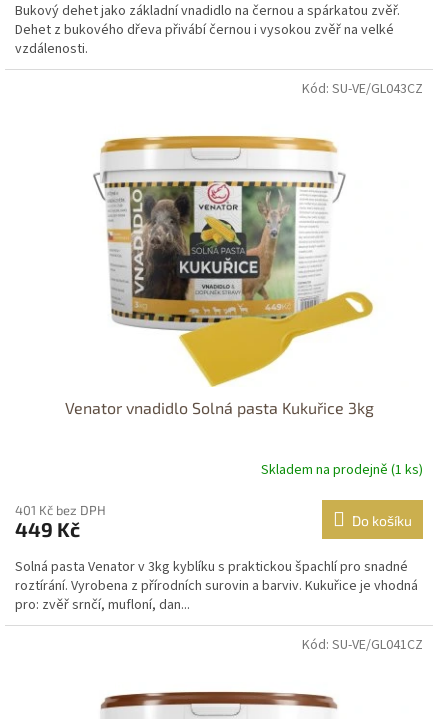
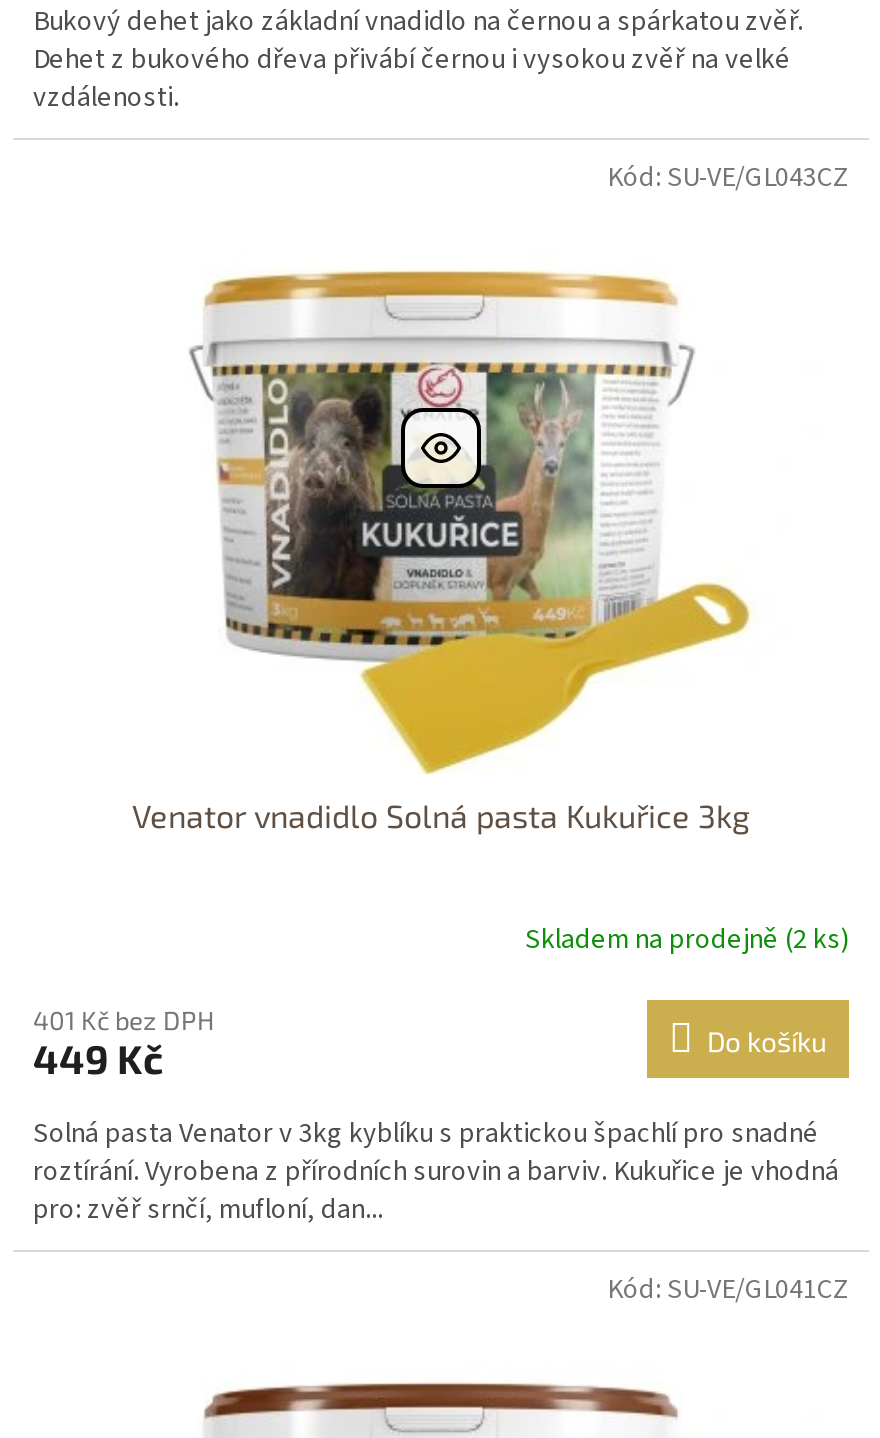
- [image]
+ [image]

- Skladem na prodejně (1 ks)
+ Skladem na prodejně (2 ks)
